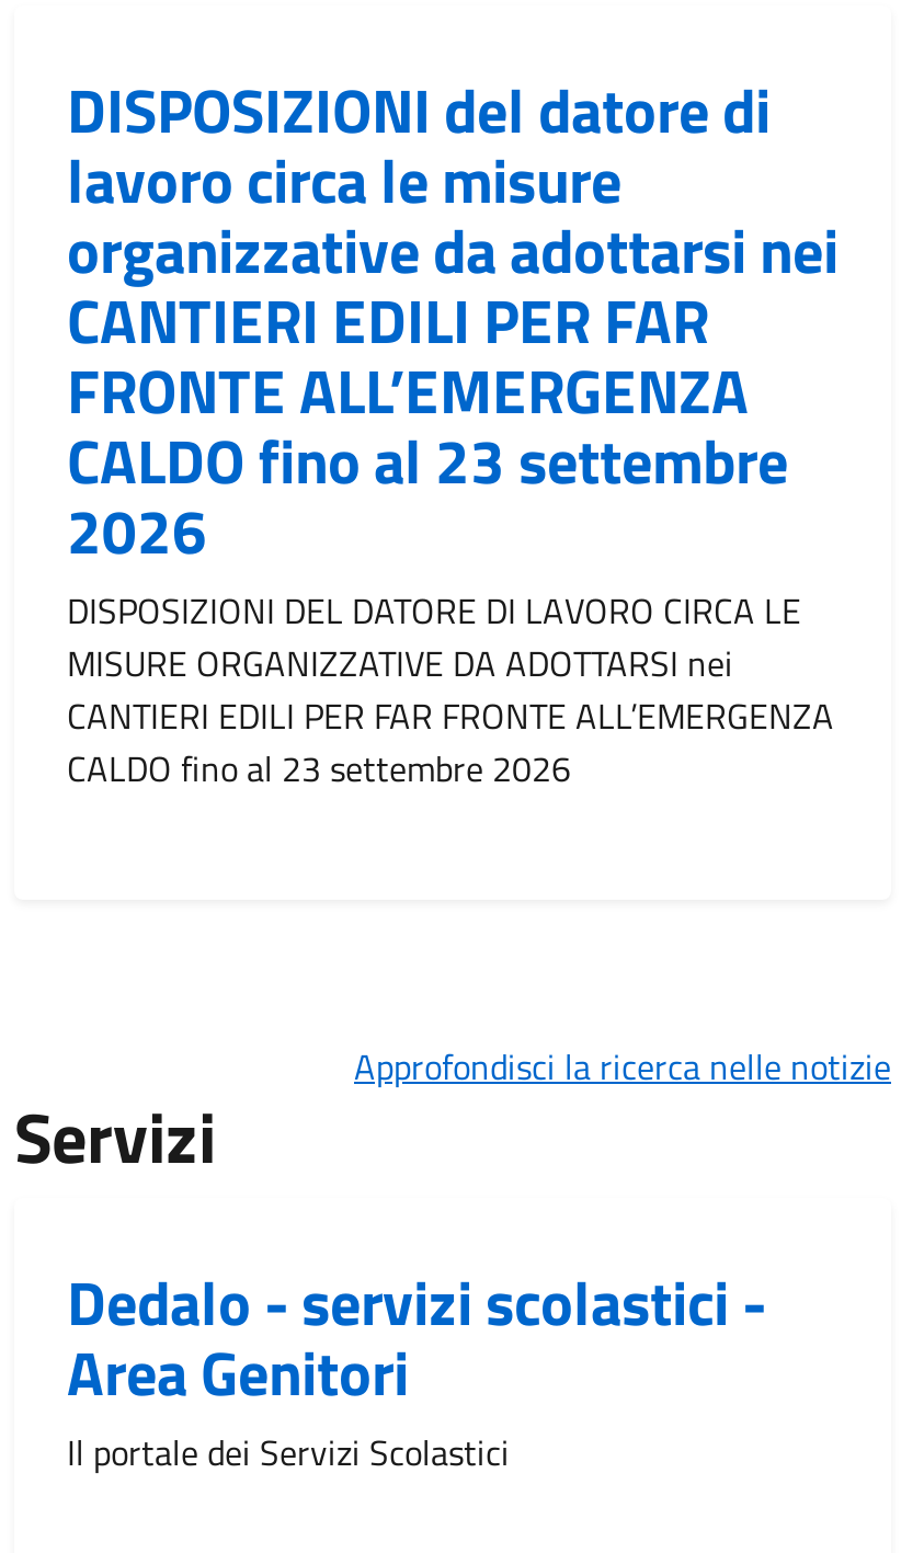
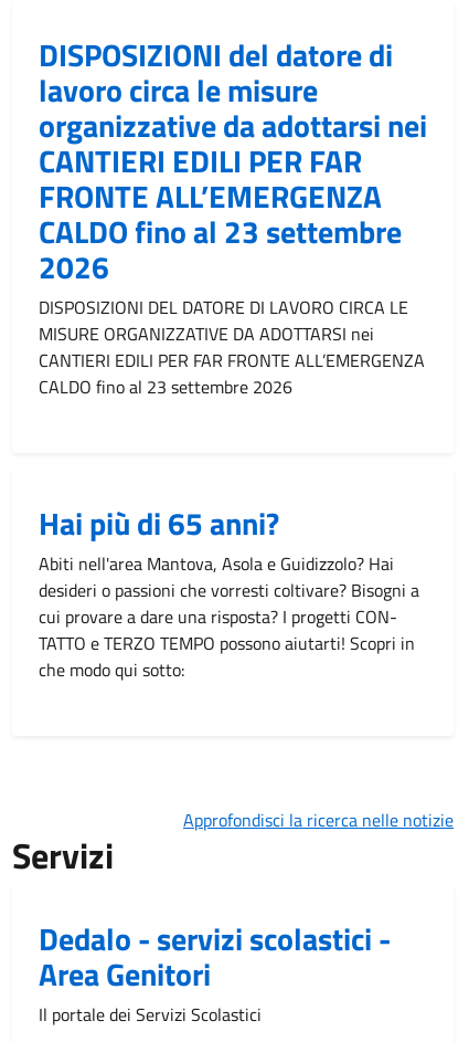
+ Hai più di 65 anni?
+ Abiti nell'area Mantova, Asola e Guidizzolo? Hai
+ desideri o passioni che vorresti coltivare? Bisogni a
+ cui provare a dare una risposta? I progetti CON-
+ TATTO e TERZO TEMPO possono aiutarti! Scopri in
+ che modo qui sotto:
